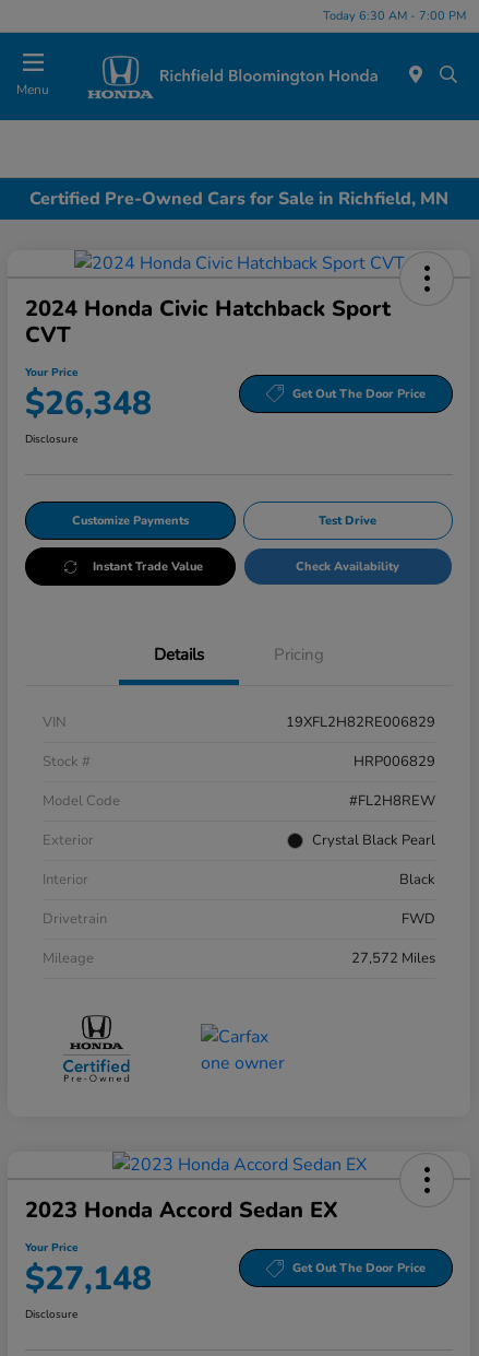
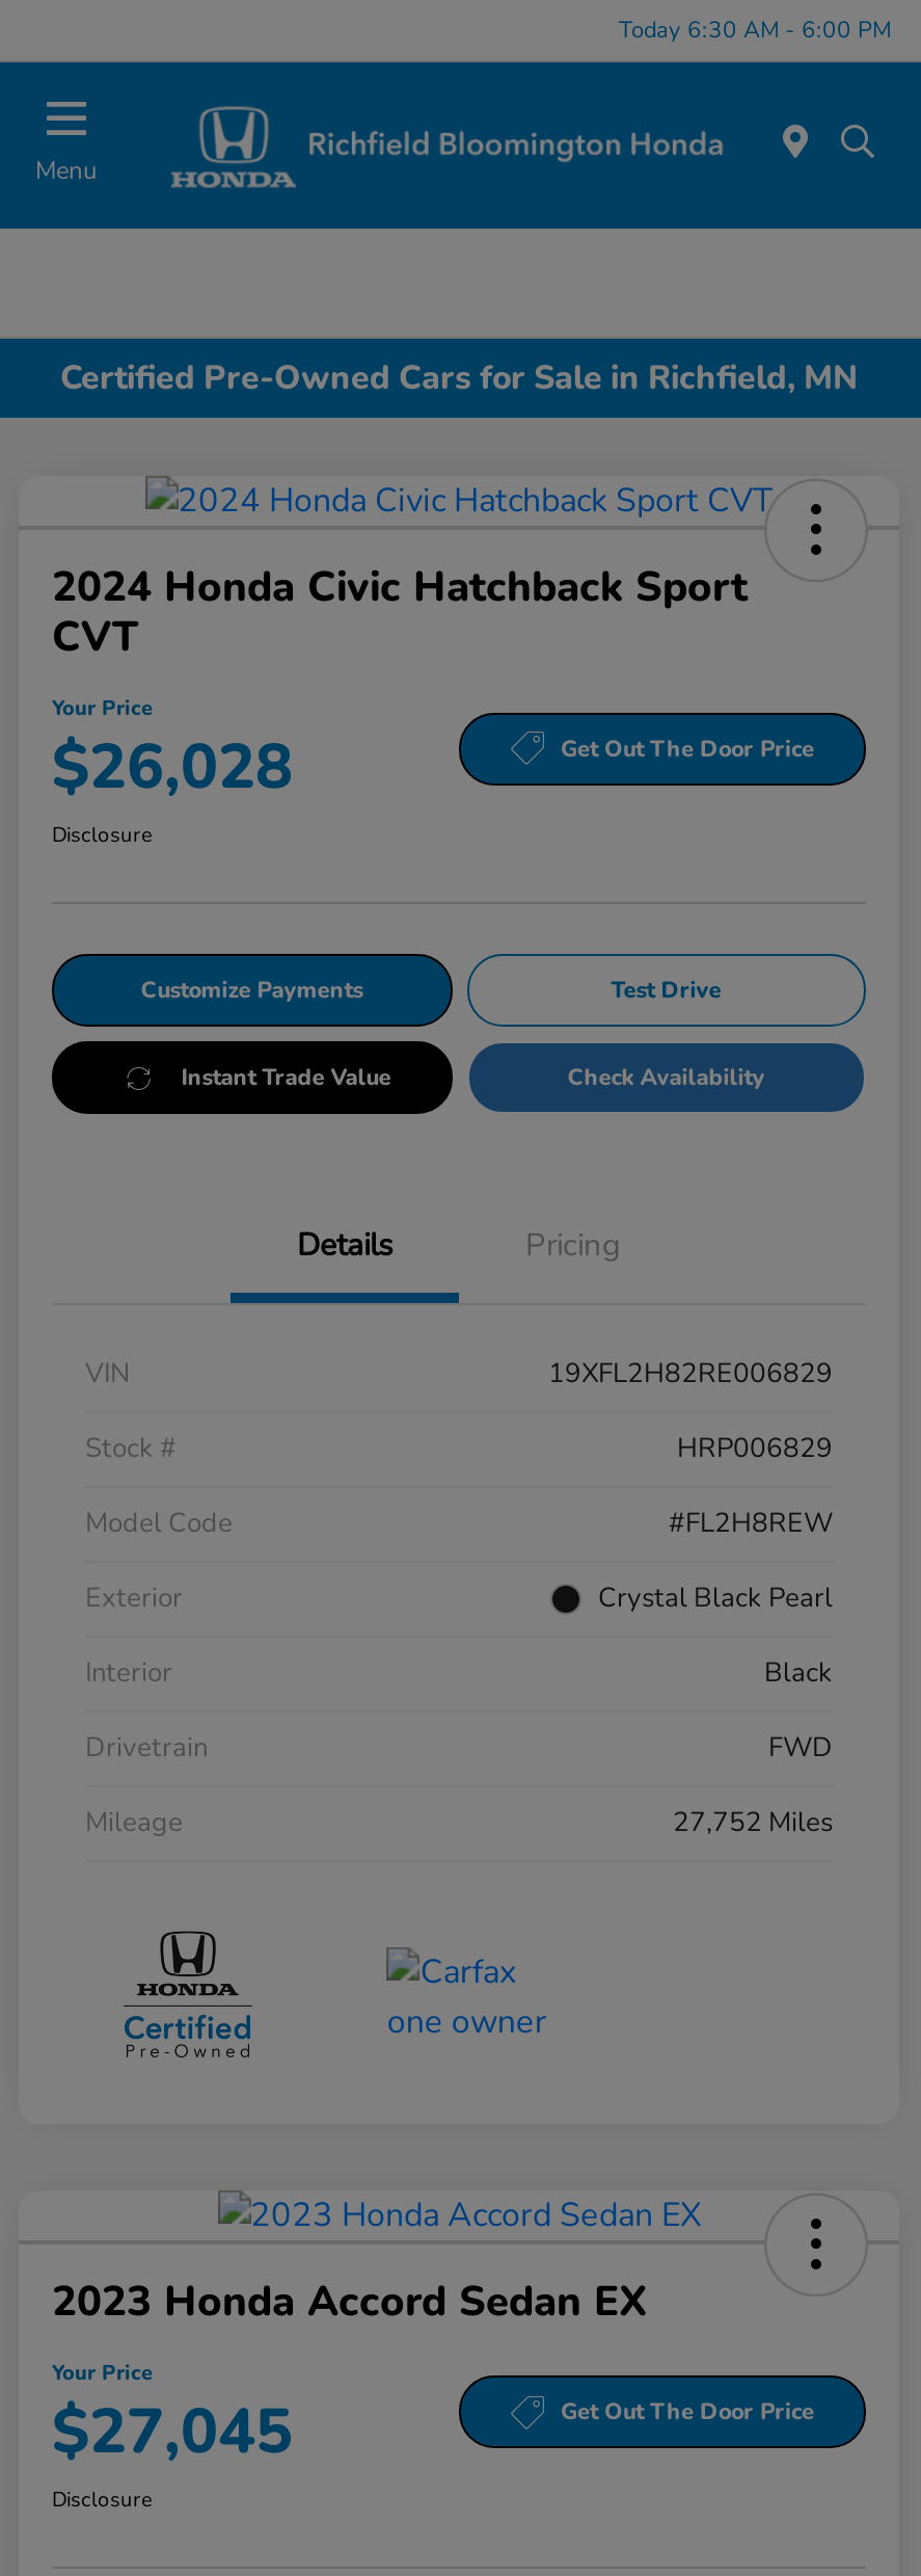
- Today 6:30 AM - 7:00 PM
+ Today 6:30 AM - 6:00 PM

- $26,348
+ $26,028

- 27,572 Miles
+ 27,752 Miles

- $27,148
+ $27,045
